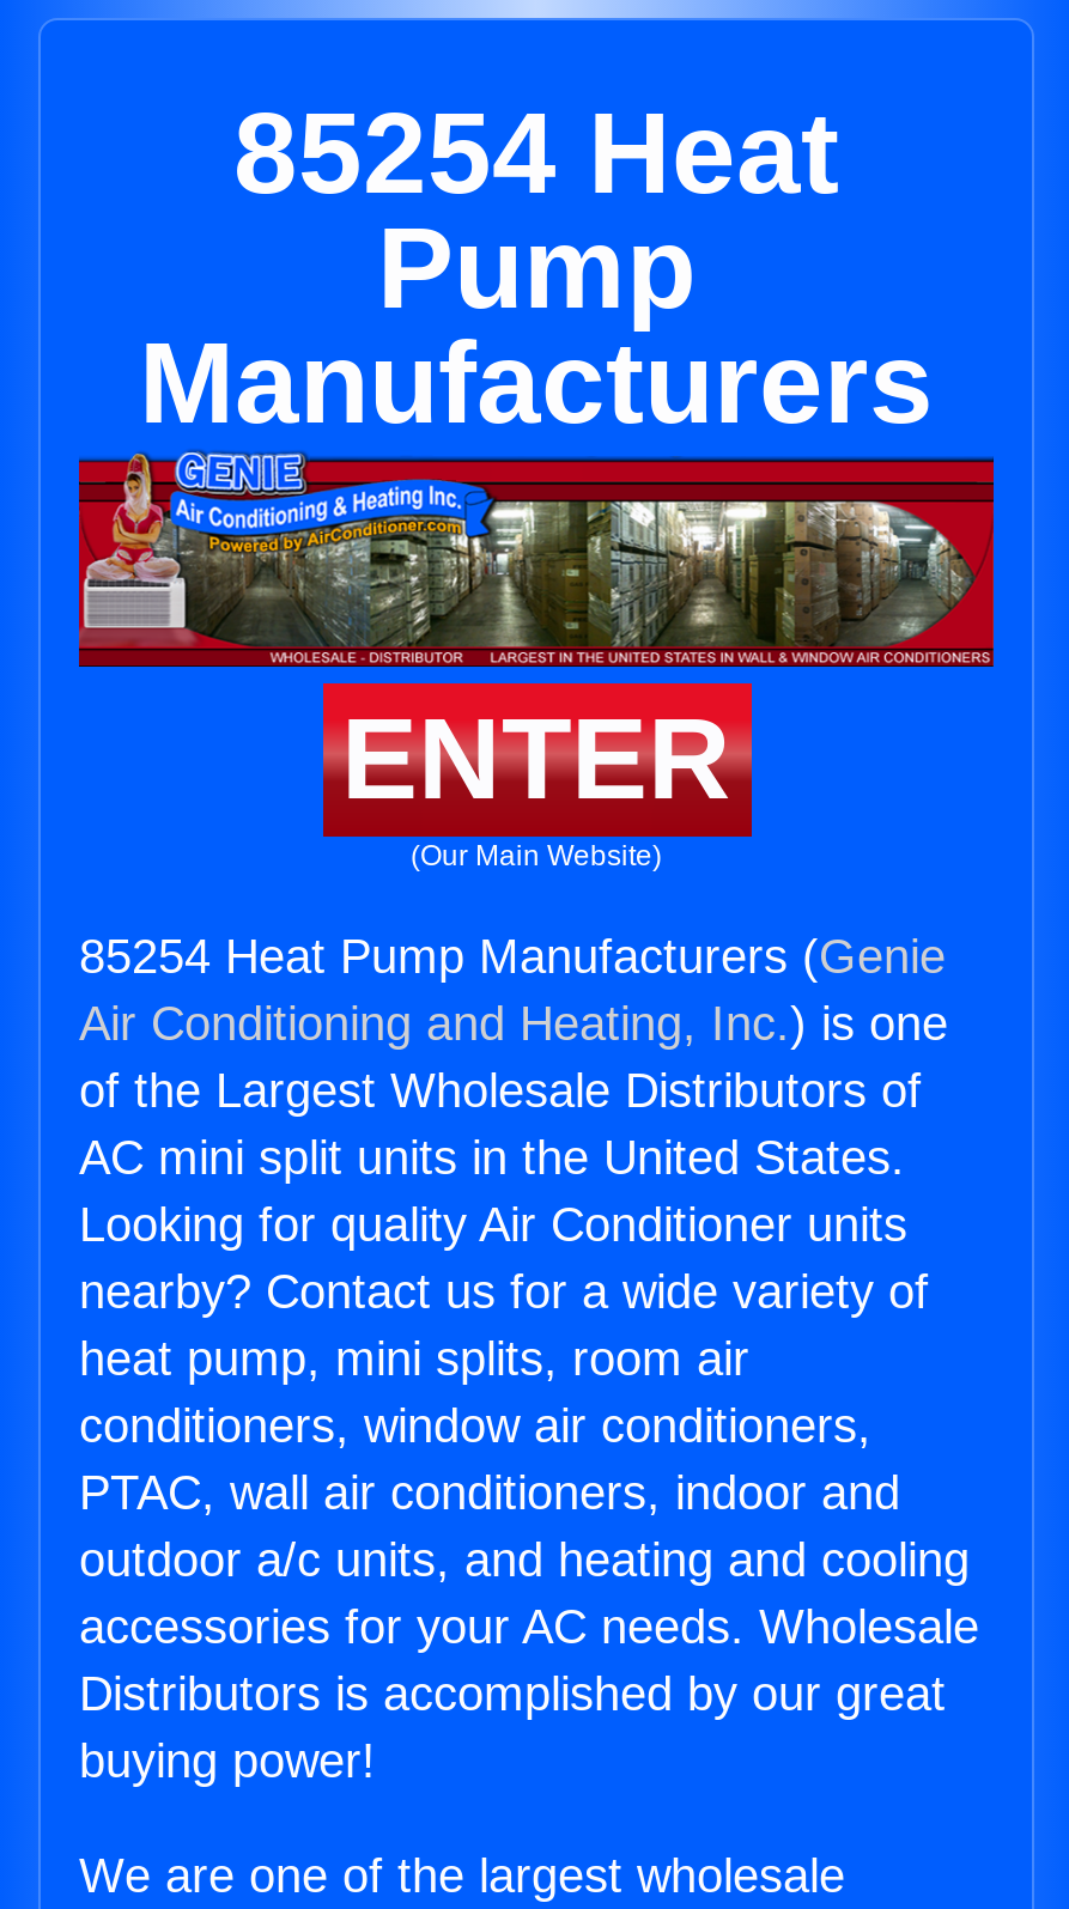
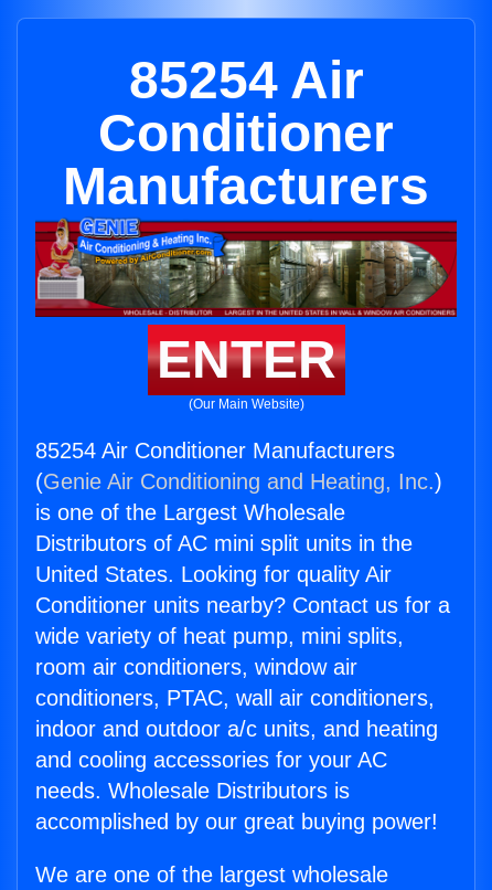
- 85254 Heat
- Pump
+ 85254 Air
+ Conditioner

- 85254 Heat Pump Manufacturers (Genie
- Air Conditioning and Heating, Inc.) is one
- of the Largest Wholesale Distributors of
- AC mini split units in the United States.
- Looking for quality Air Conditioner units
- nearby? Contact us for a wide variety of
- heat pump, mini splits, room air
- conditioners, window air conditioners,
- PTAC, wall air conditioners, indoor and
- outdoor a/c units, and heating and cooling
- accessories for your AC needs. Wholesale
- Distributors is accomplished by our great
- buying power!
+ 85254 Air Conditioner Manufacturers
+ (Genie Air Conditioning and Heating, Inc.)
+ is one of the Largest Wholesale
+ Distributors of AC mini split units in the
+ United States. Looking for quality Air
+ Conditioner units nearby? Contact us for a
+ wide variety of heat pump, mini splits,
+ room air conditioners, window air
+ conditioners, PTAC, wall air conditioners,
+ indoor and outdoor a/c units, and heating
+ and cooling accessories for your AC
+ needs. Wholesale Distributors is
+ accomplished by our great buying power!
